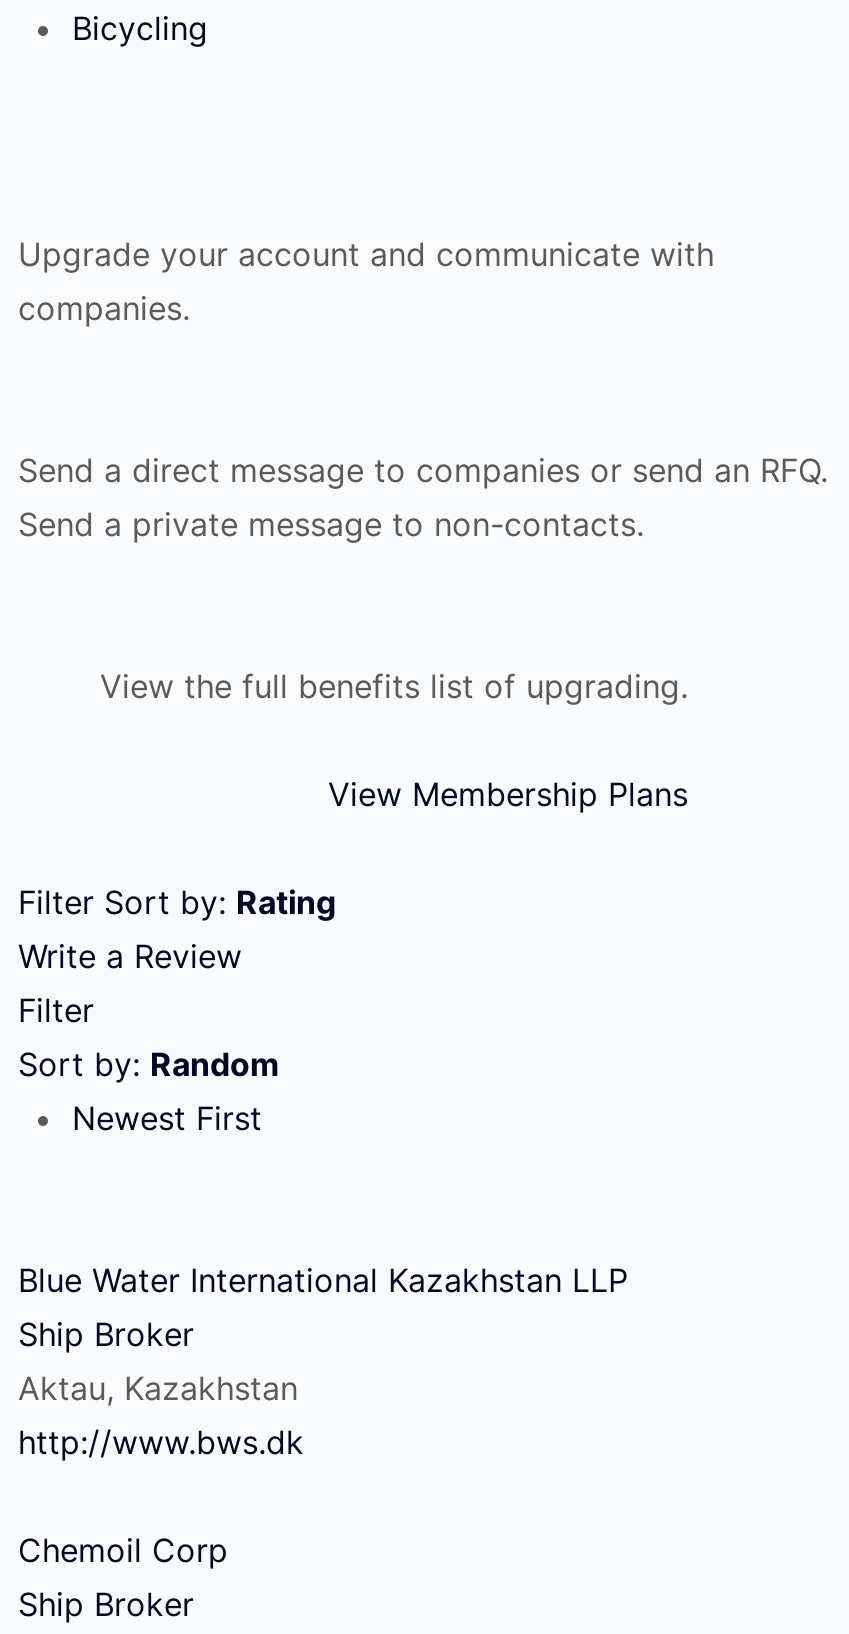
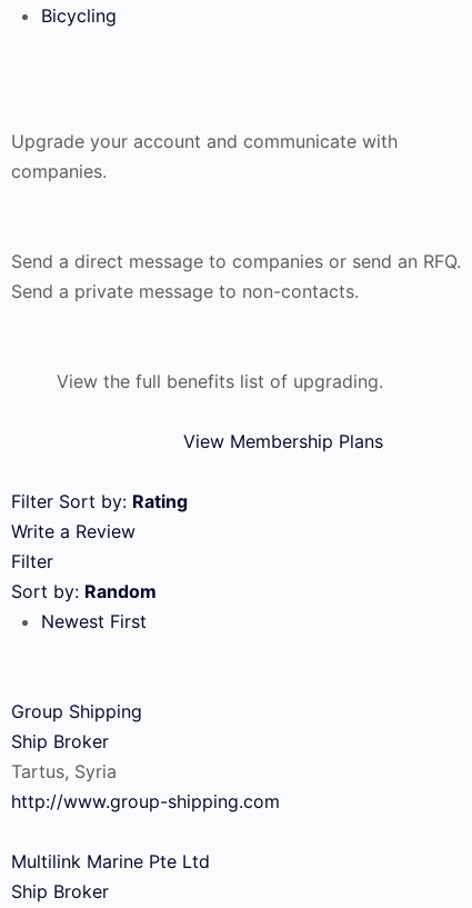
- Blue Water International Kazakhstan LLP
+ Group Shipping

- Aktau, Kazakhstan
- http://www.bws.dk
+ Tartus, Syria
+ http://www.group-shipping.com

- Chemoil Corp
+ Multilink Marine Pte Ltd
